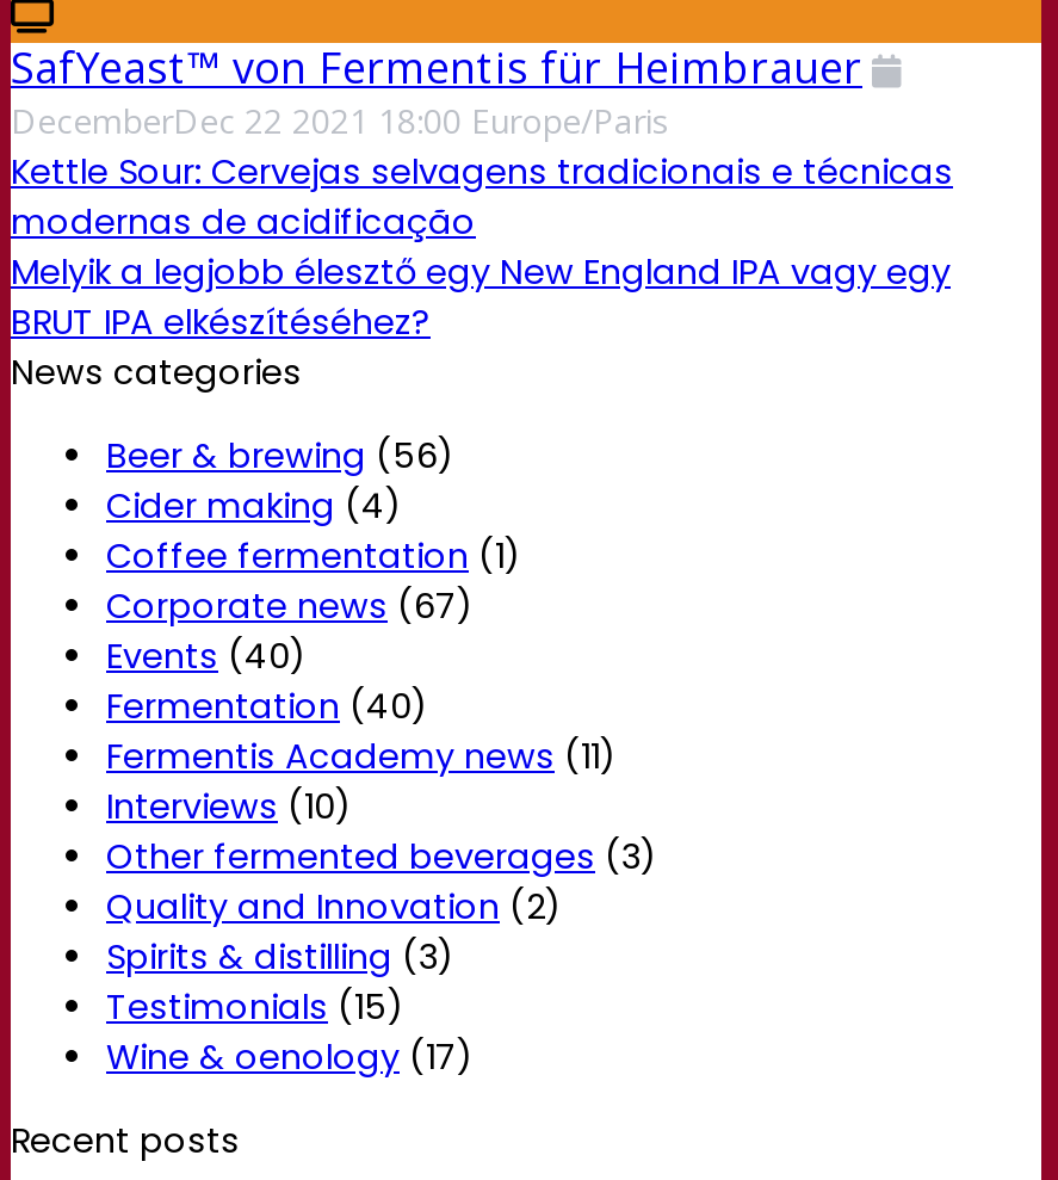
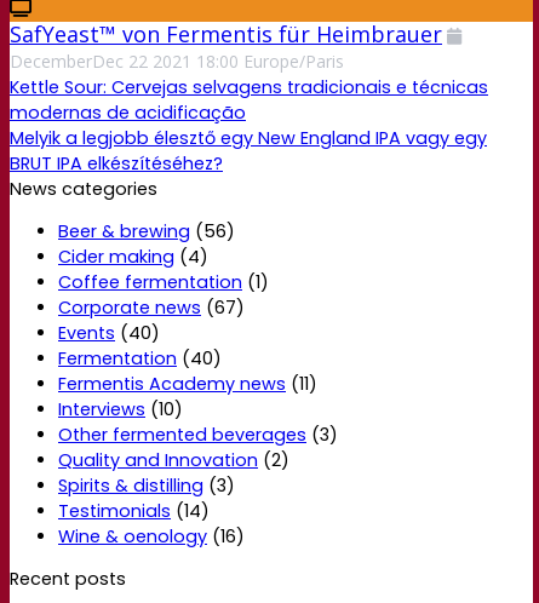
- Testimonials (15)
+ Testimonials (14)

- Wine & oenology (17)
+ Wine & oenology (16)
